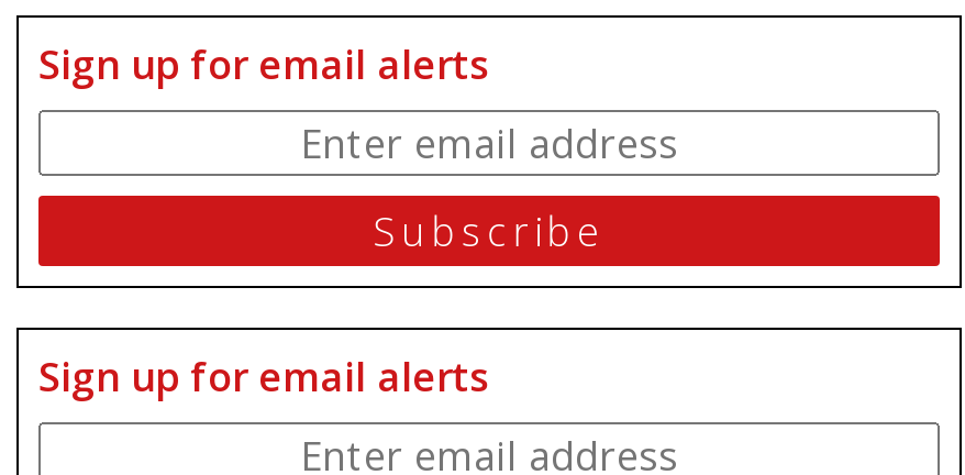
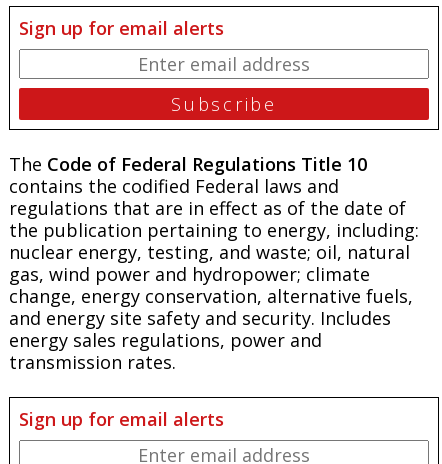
+ The Code of Federal Regulations Title 10
+ contains the codified Federal laws and
+ regulations that are in effect as of the date of
+ the publication pertaining to energy, including:
+ nuclear energy, testing, and waste; oil, natural
+ gas, wind power and hydropower; climate
+ change, energy conservation, alternative fuels,
+ and energy site safety and security. Includes
+ energy sales regulations, power and
+ transmission rates.
